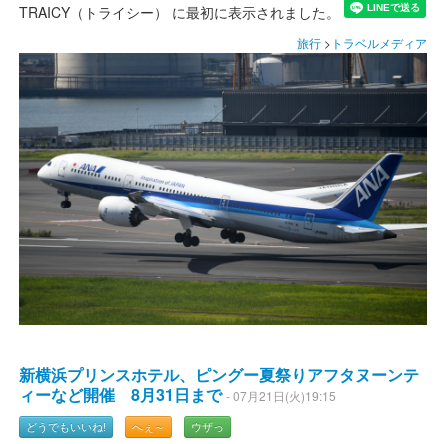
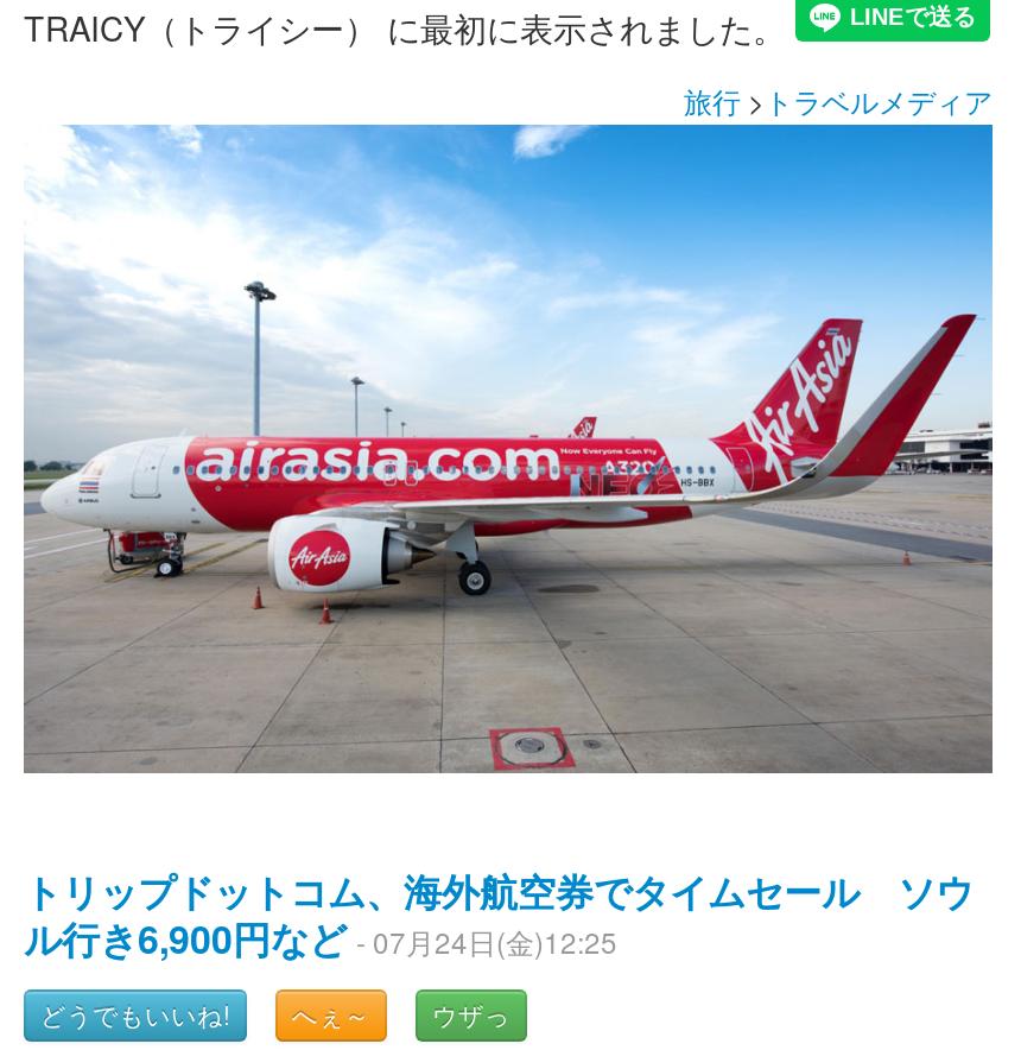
- [image]
- 新横浜プリンスホテル、ピングー夏祭りアフタヌーンテ
- ィーなど開催 8月31日まで - 07月21日(火)19:15
+ [image]
+ トリップドットコム、海外航空券でタイムセール ソウ
+ ル行き6,900円など - 07月24日(金)12:25
